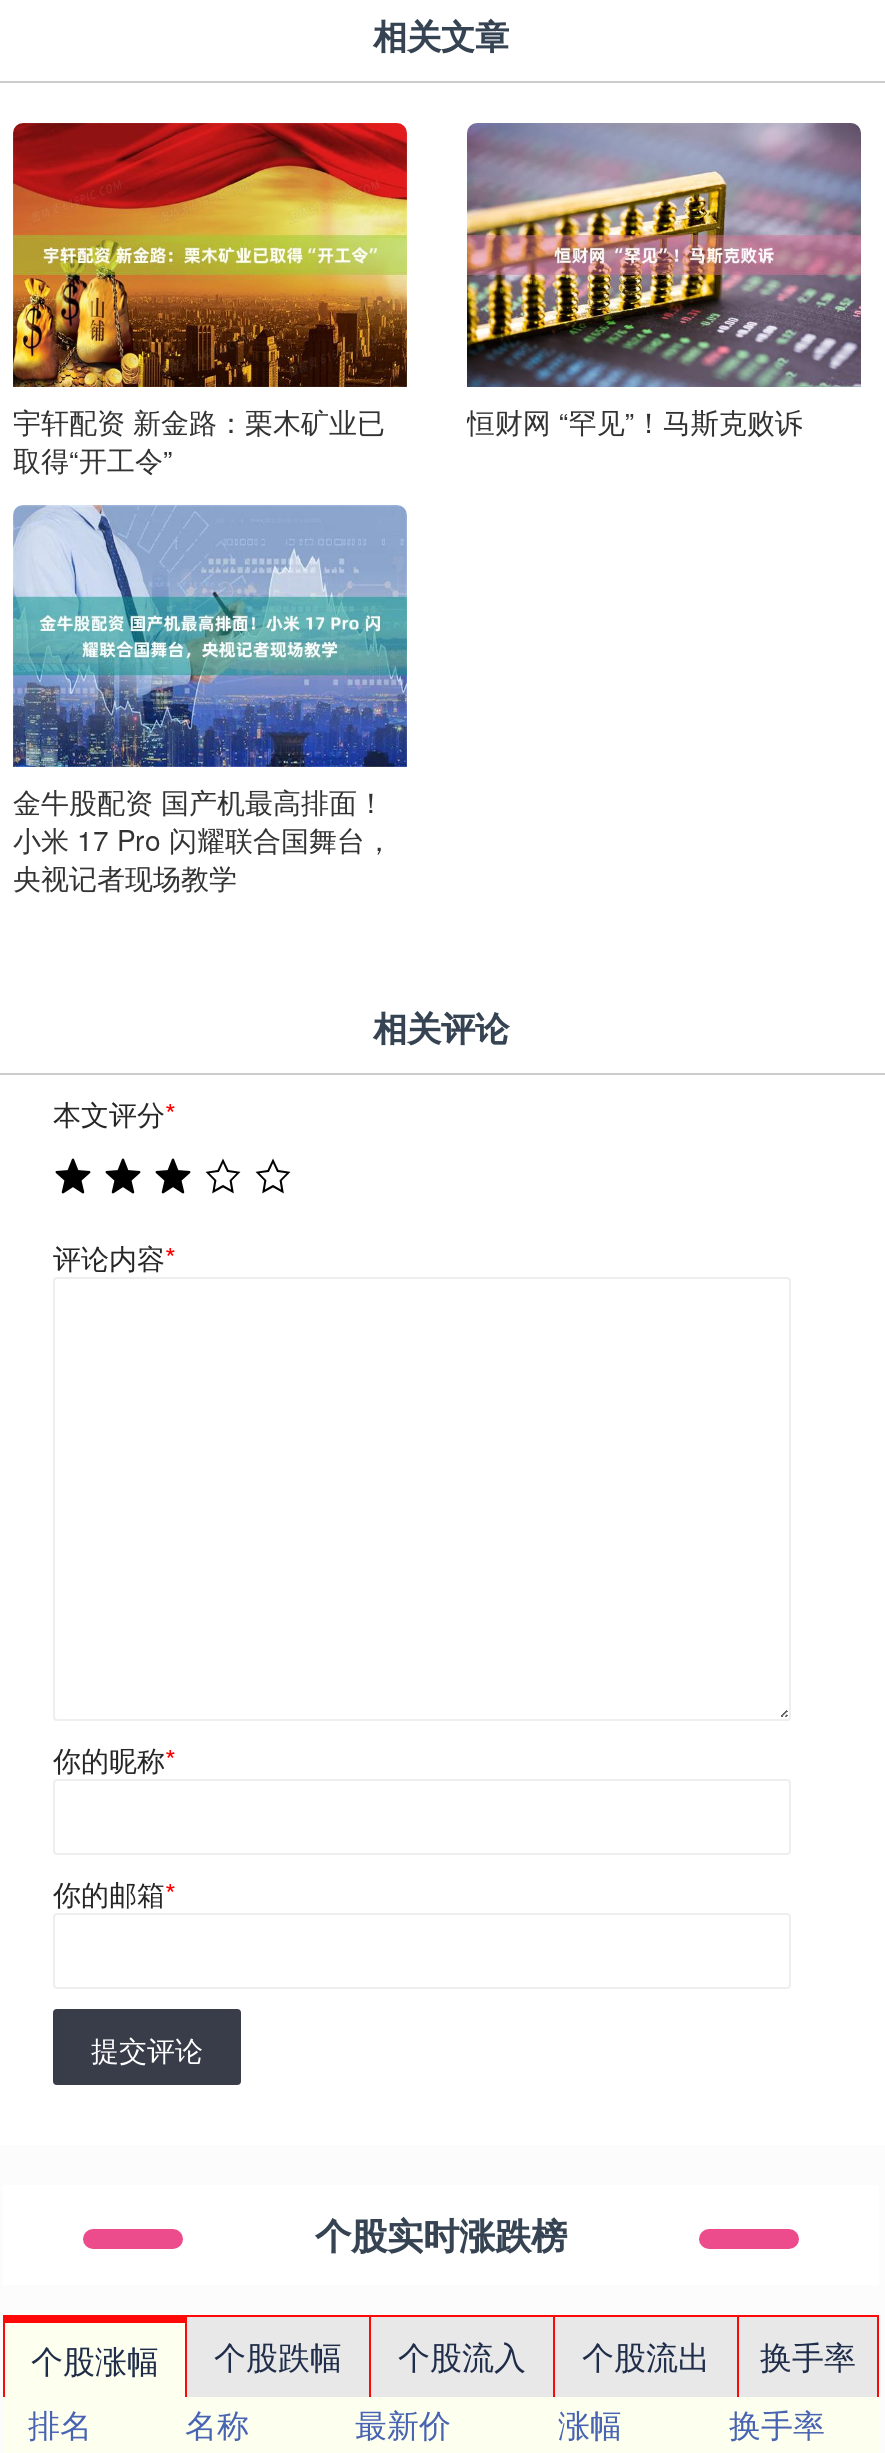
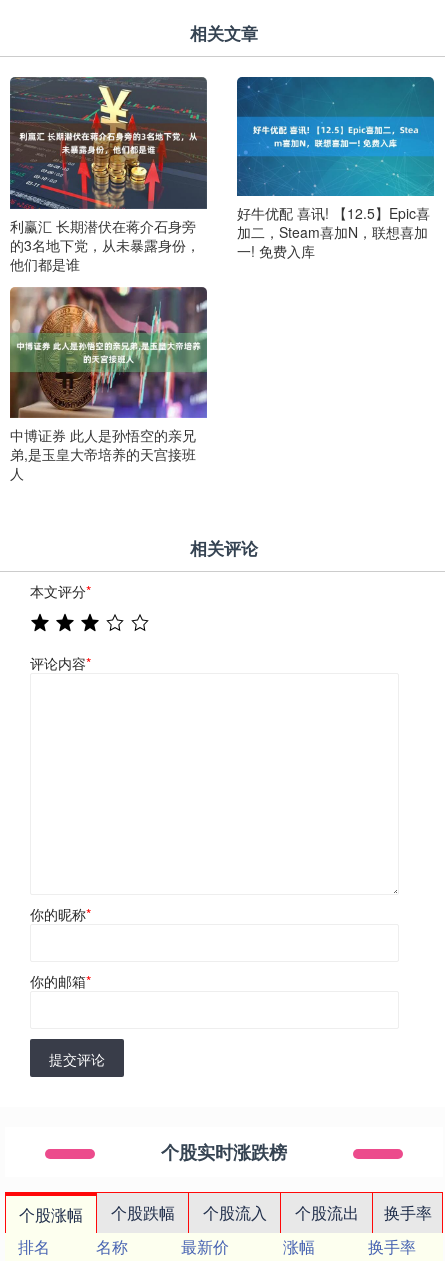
- [image]
- 宇轩配资 新金路：栗木矿业已
- 取得“开工令”
+ [image]
+ 利赢汇 长期潜伏在蒋介石身旁
+ 的3名地下党，从未暴露身份，
+ 他们都是谁

- [image]
- 恒财网 “罕见”！马斯克败诉
+ [image]
+ 好牛优配 喜讯! 【12.5】Epic喜
+ 加二，Steam喜加N，联想喜加
+ 一! 免费入库

- [image]
- 金牛股配资 国产机最高排面！
- 小米 17 Pro 闪耀联合国舞台，
- 央视记者现场教学
+ [image]
+ 中博证券 此人是孙悟空的亲兄
+ 弟,是玉皇大帝培养的天宫接班
+ 人
